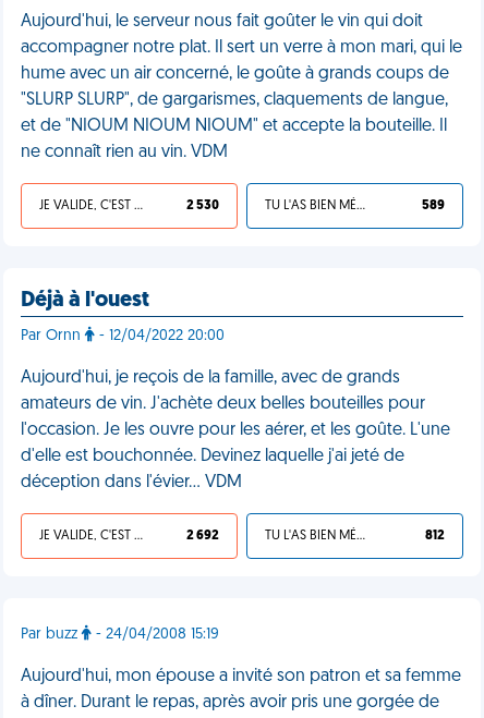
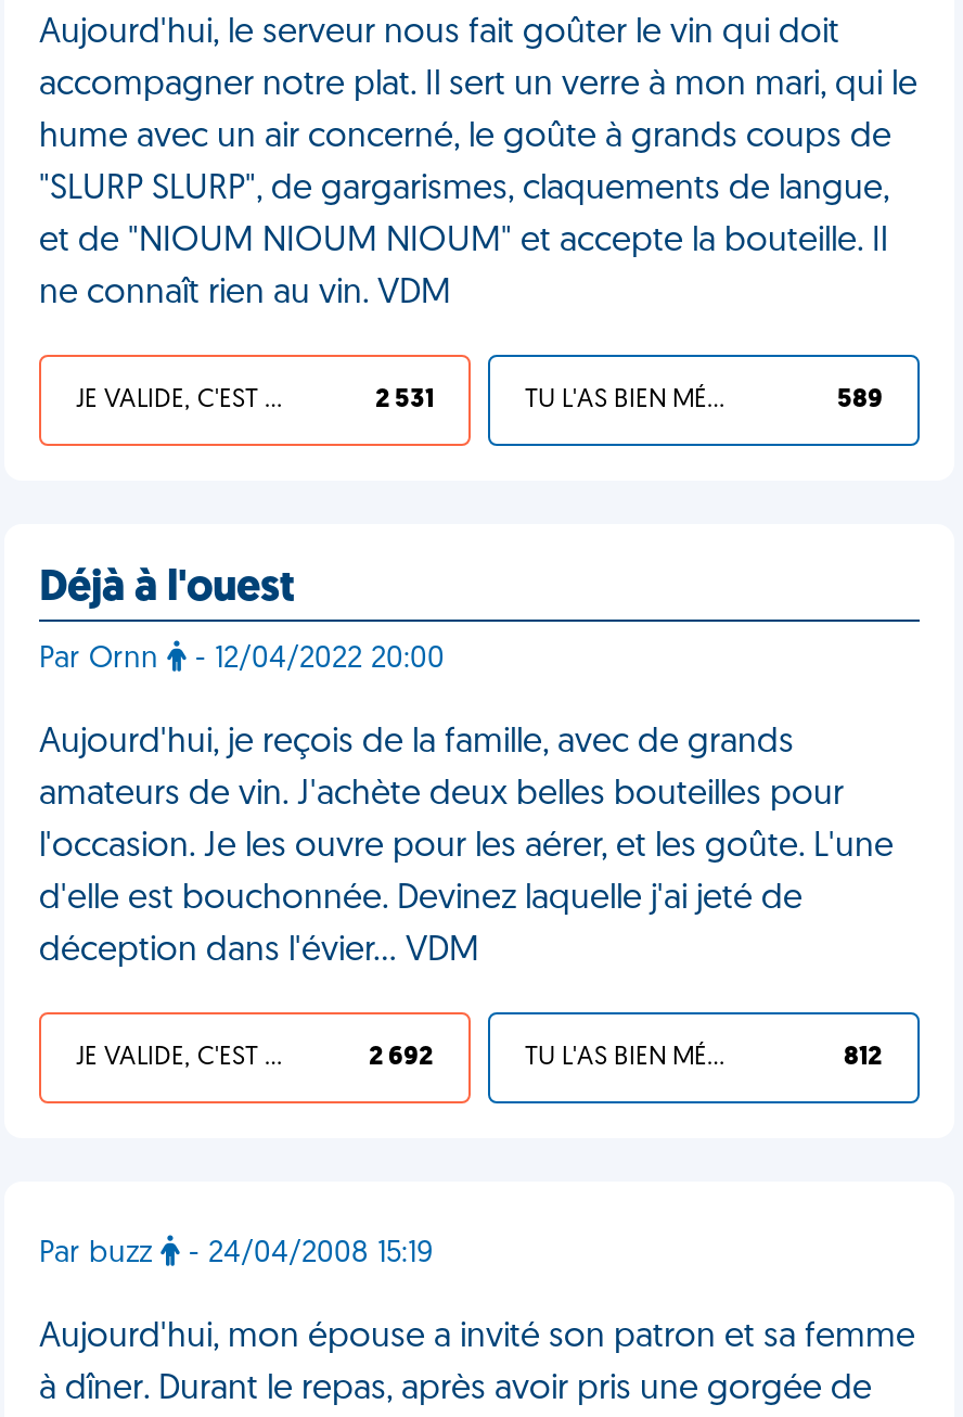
- 2 530
+ 2 531
